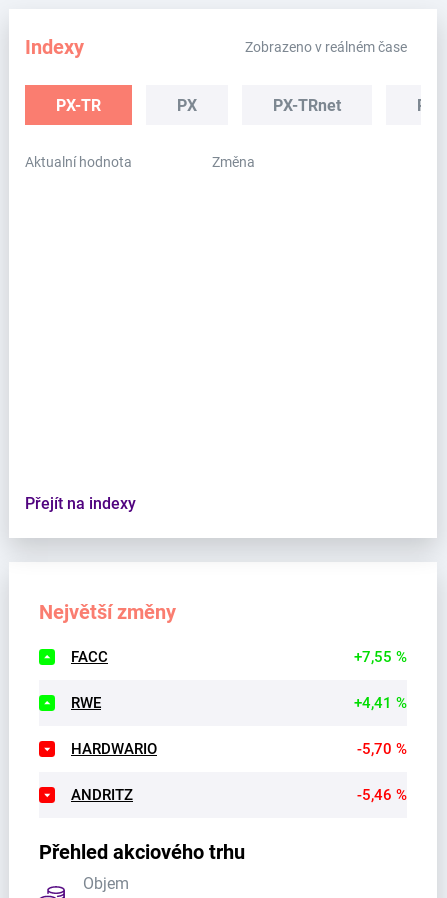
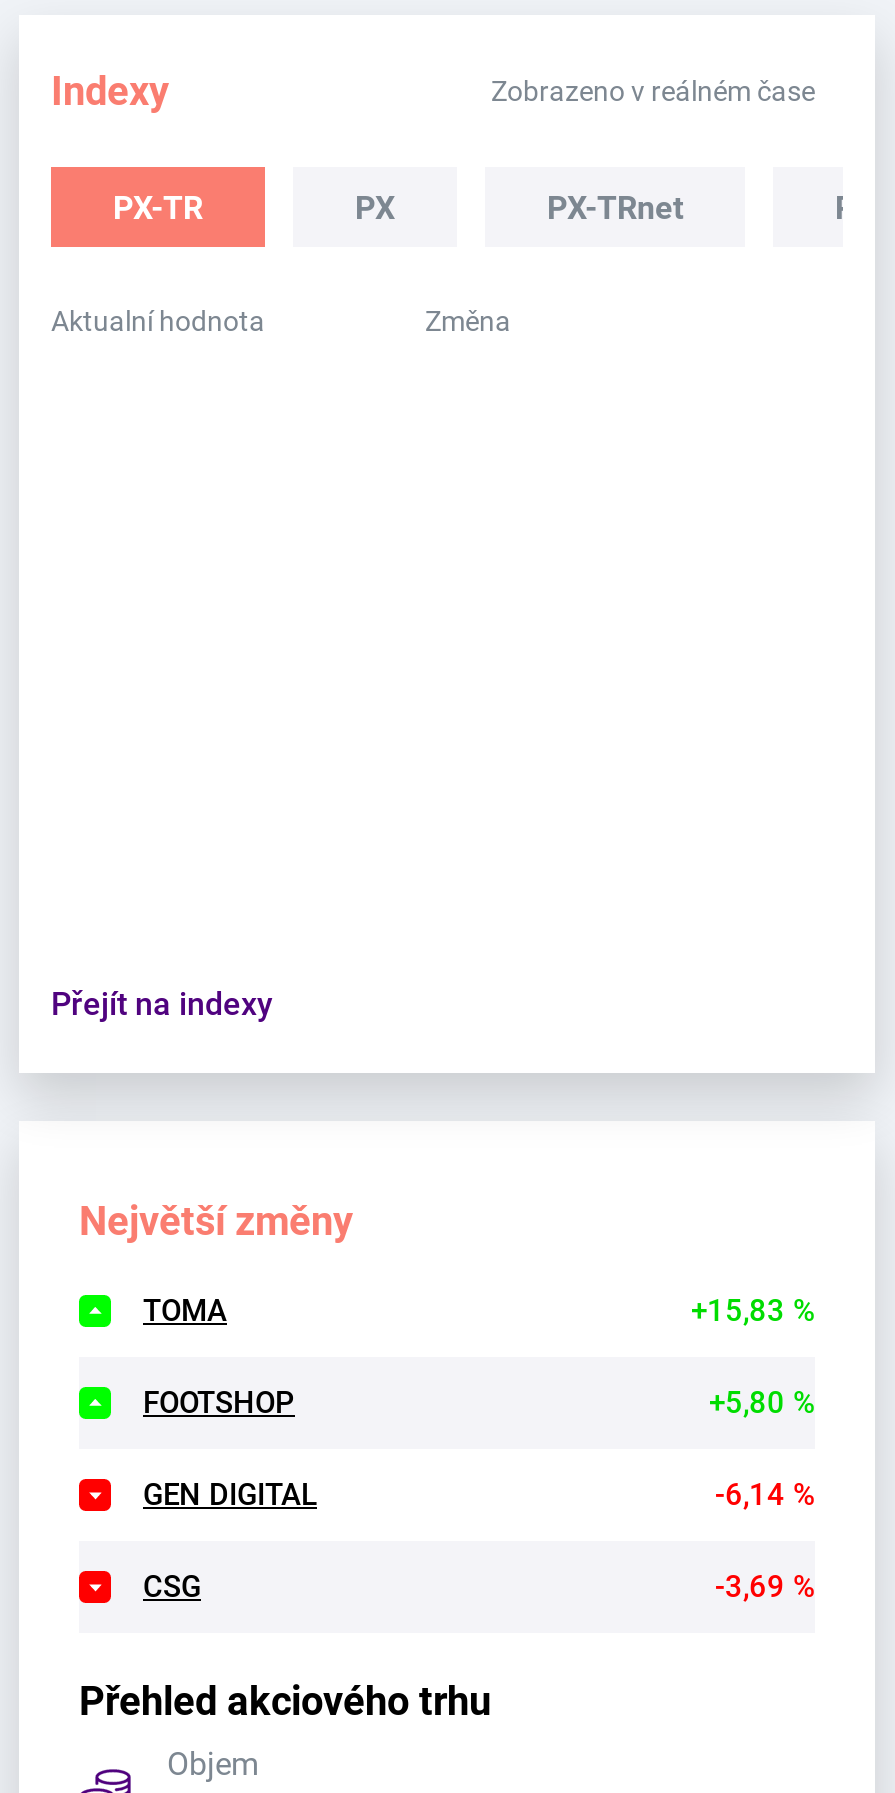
- FACC
- +7,55 %
+ TOMA
+ +15,83 %

- RWE
- +4,41 %
+ FOOTSHOP
+ +5,80 %

- HARDWARIO
- -5,70 %
+ GEN DIGITAL
+ -6,14 %

- ANDRITZ
- -5,46 %
+ CSG
+ -3,69 %
